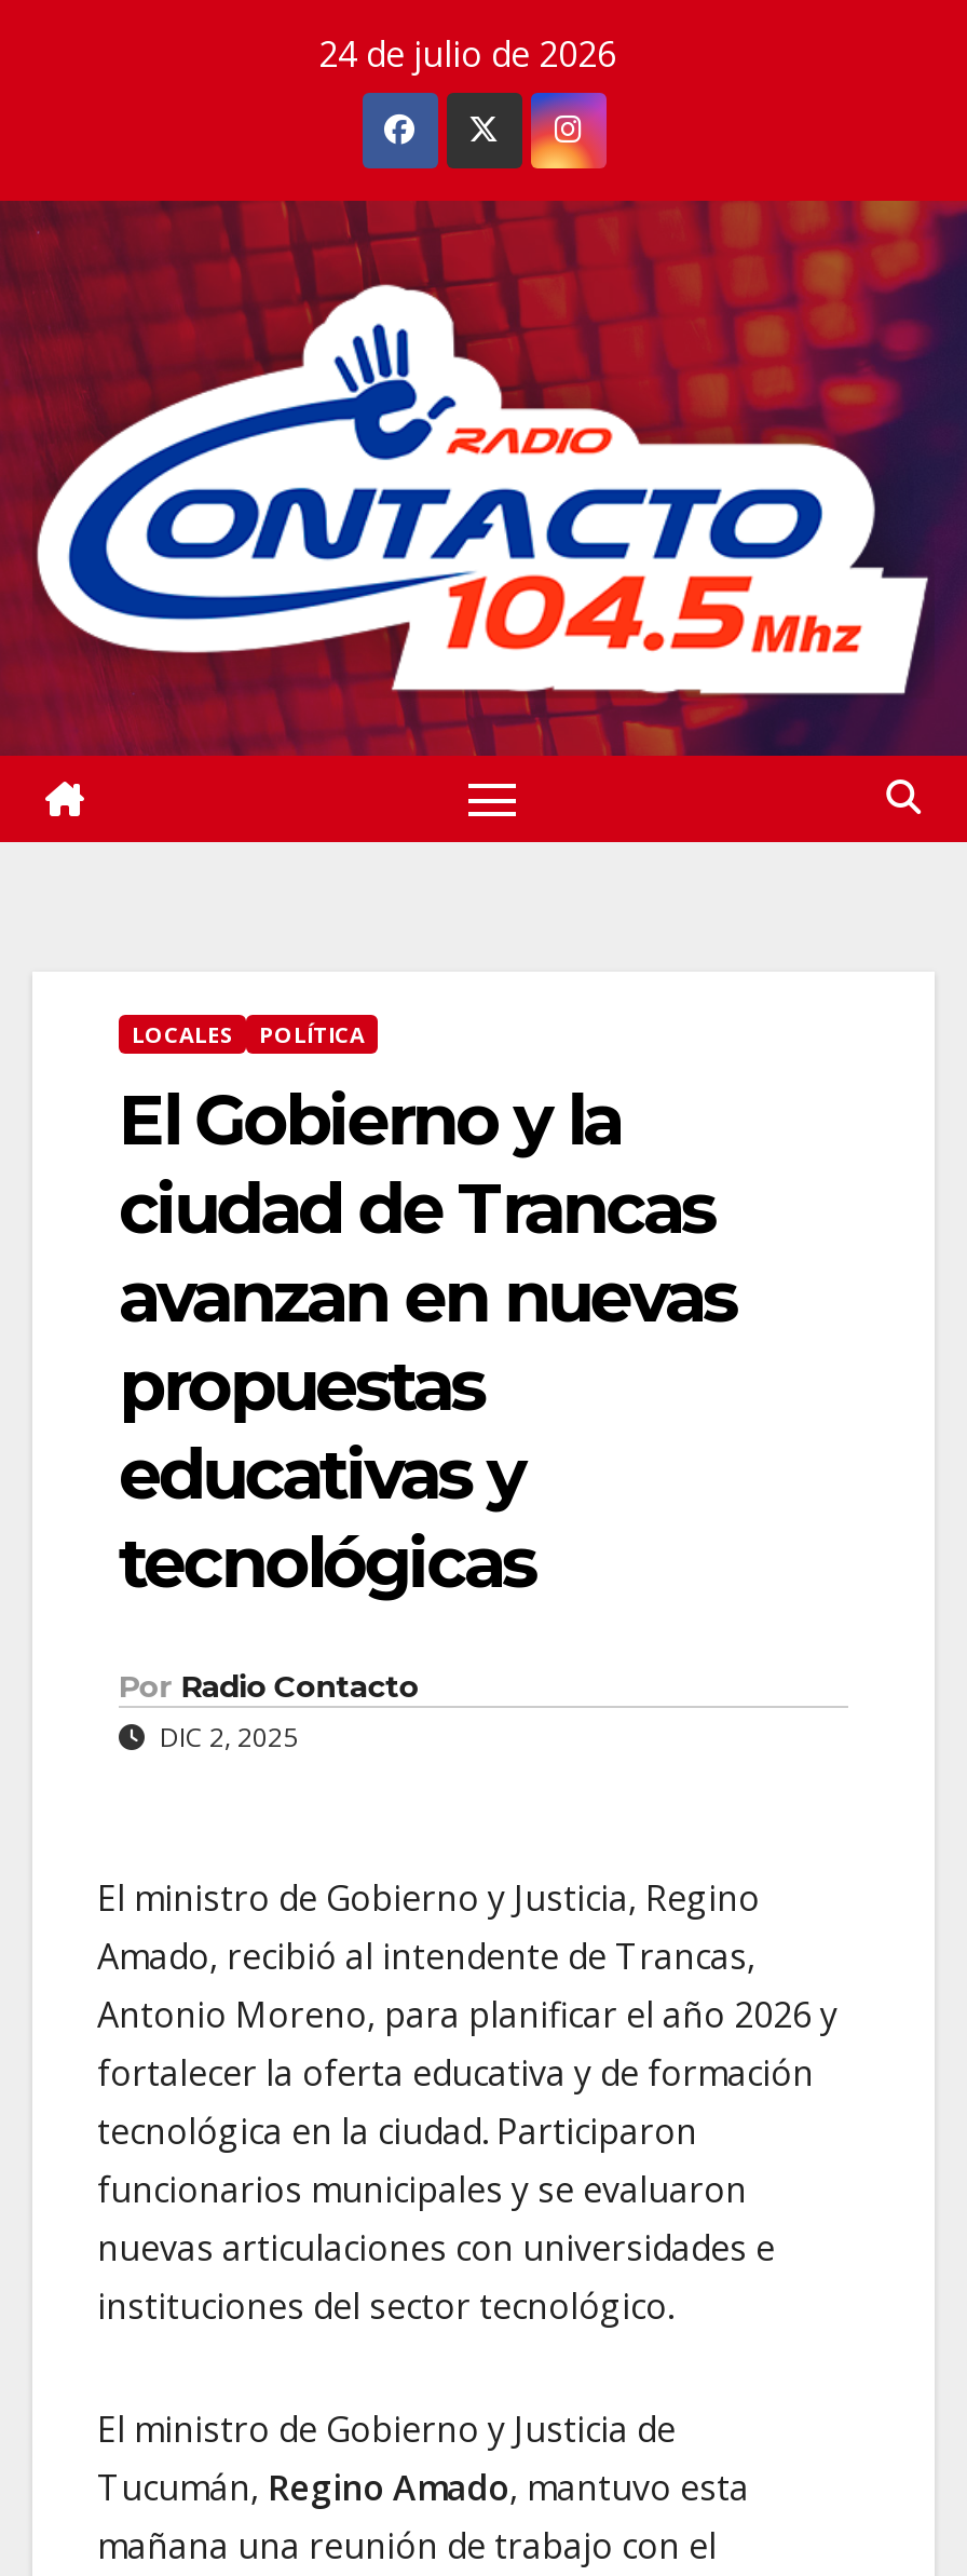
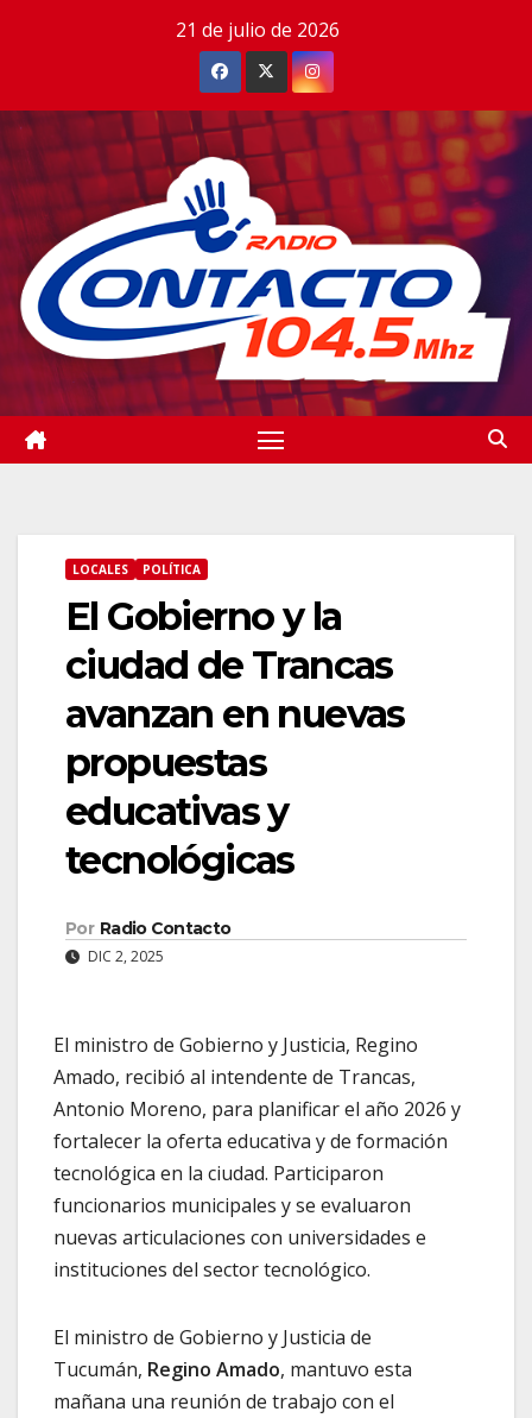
- 24 de julio de 2026
+ 21 de julio de 2026
